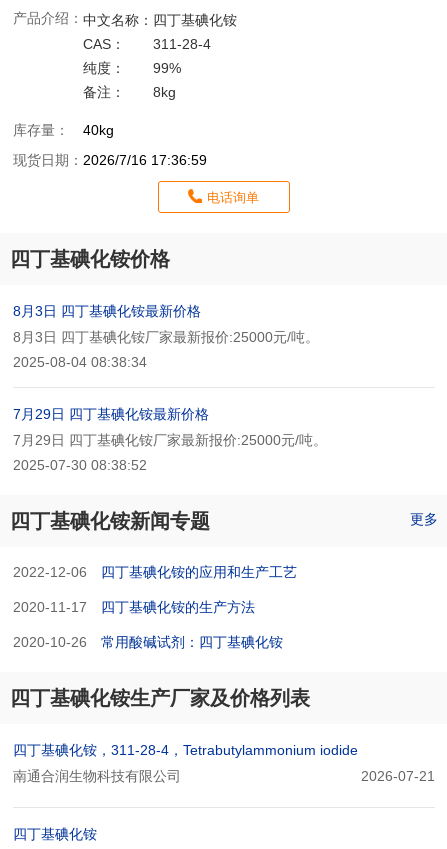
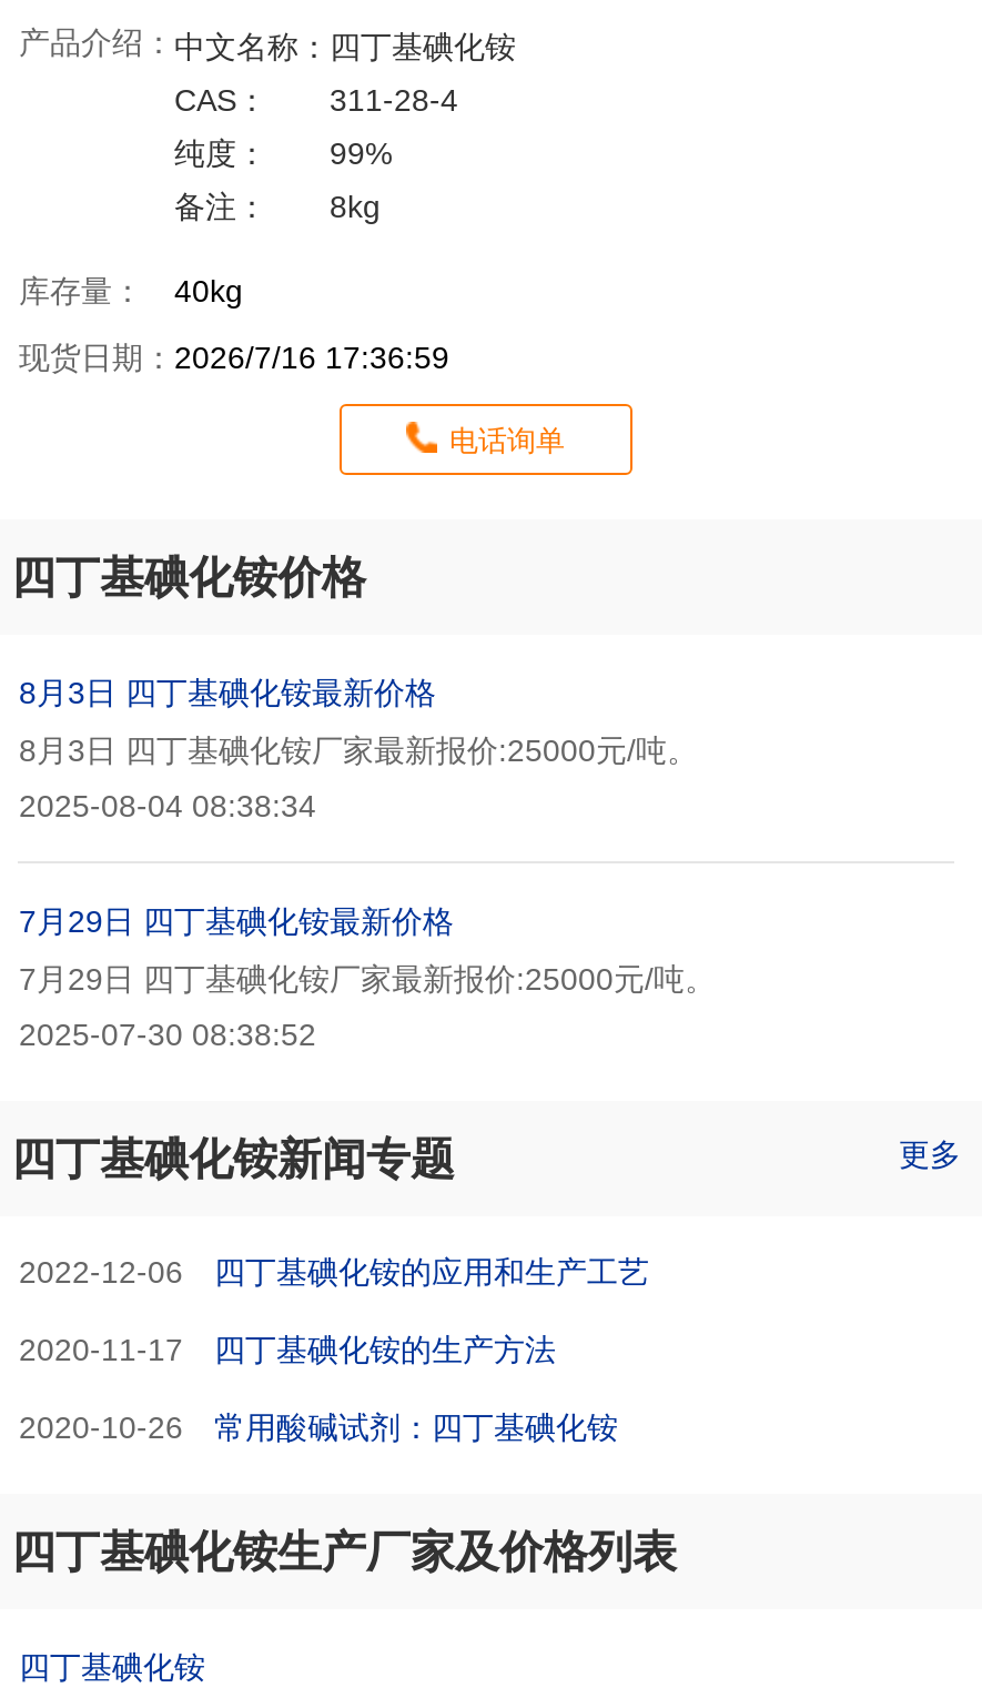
- 四丁基碘化铵，311-28-4，Tetrabutylammonium iodide
- 南通合润生物科技有限公司
- 2026-07-21
